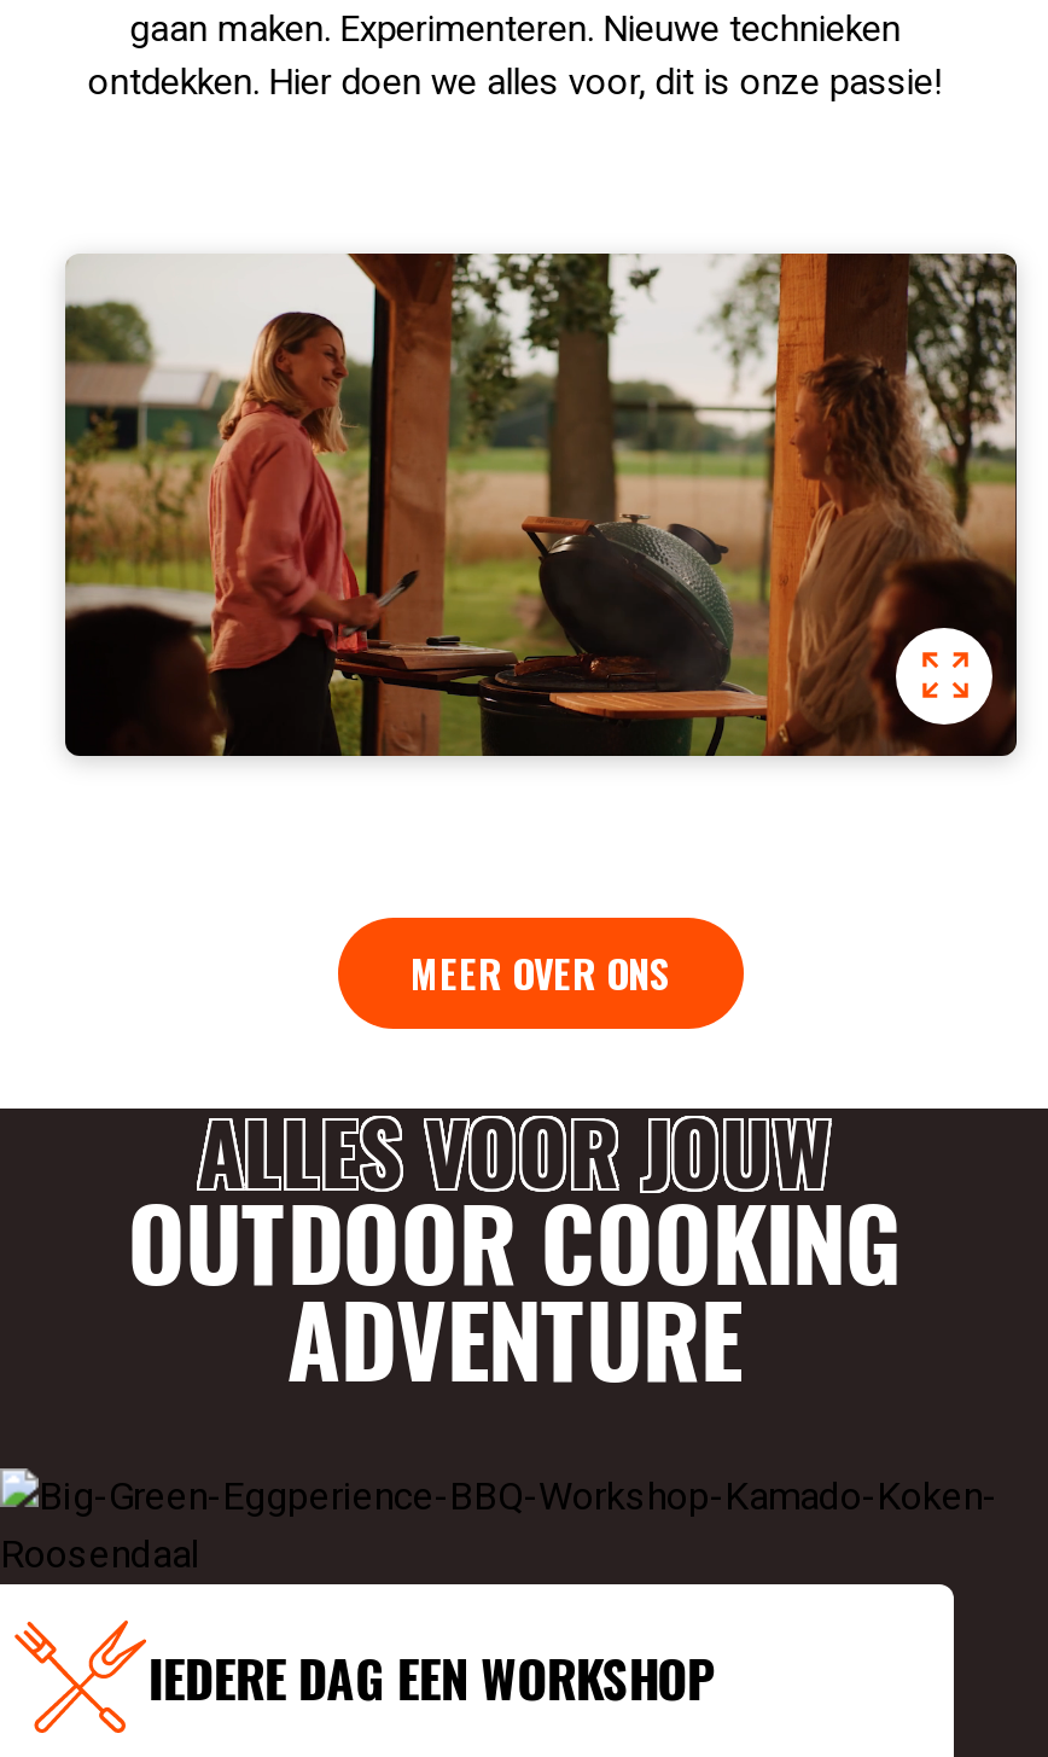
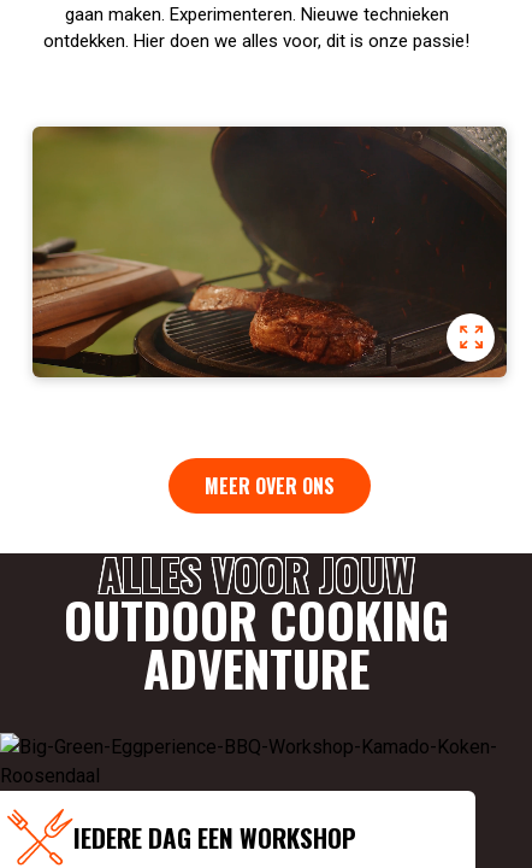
- [image]
+ [image]
